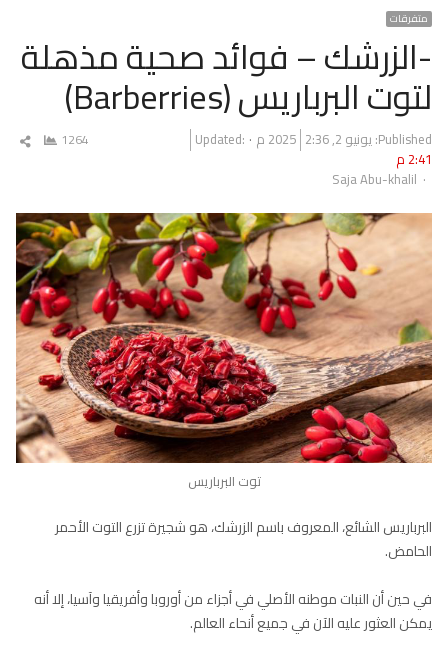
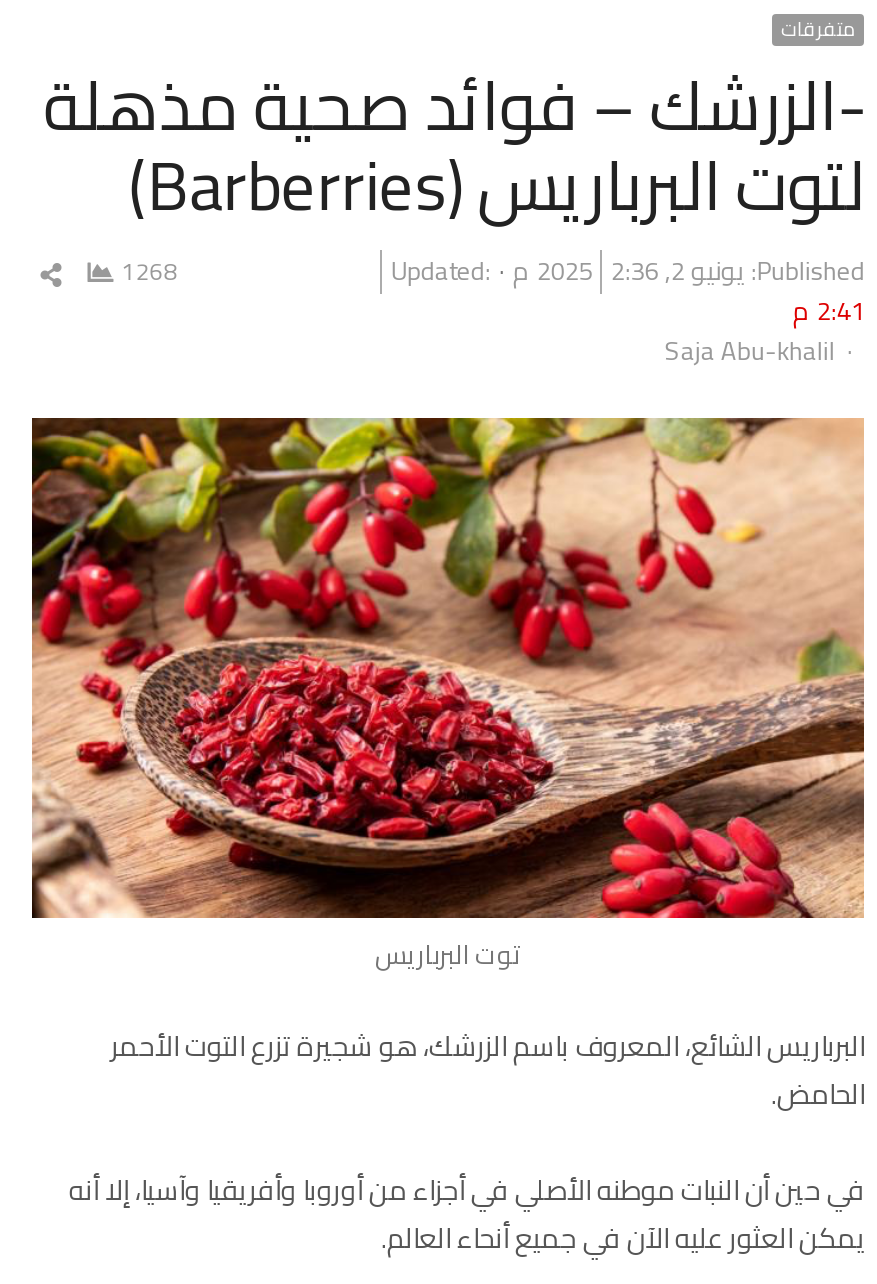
- 1264
+ 1268
